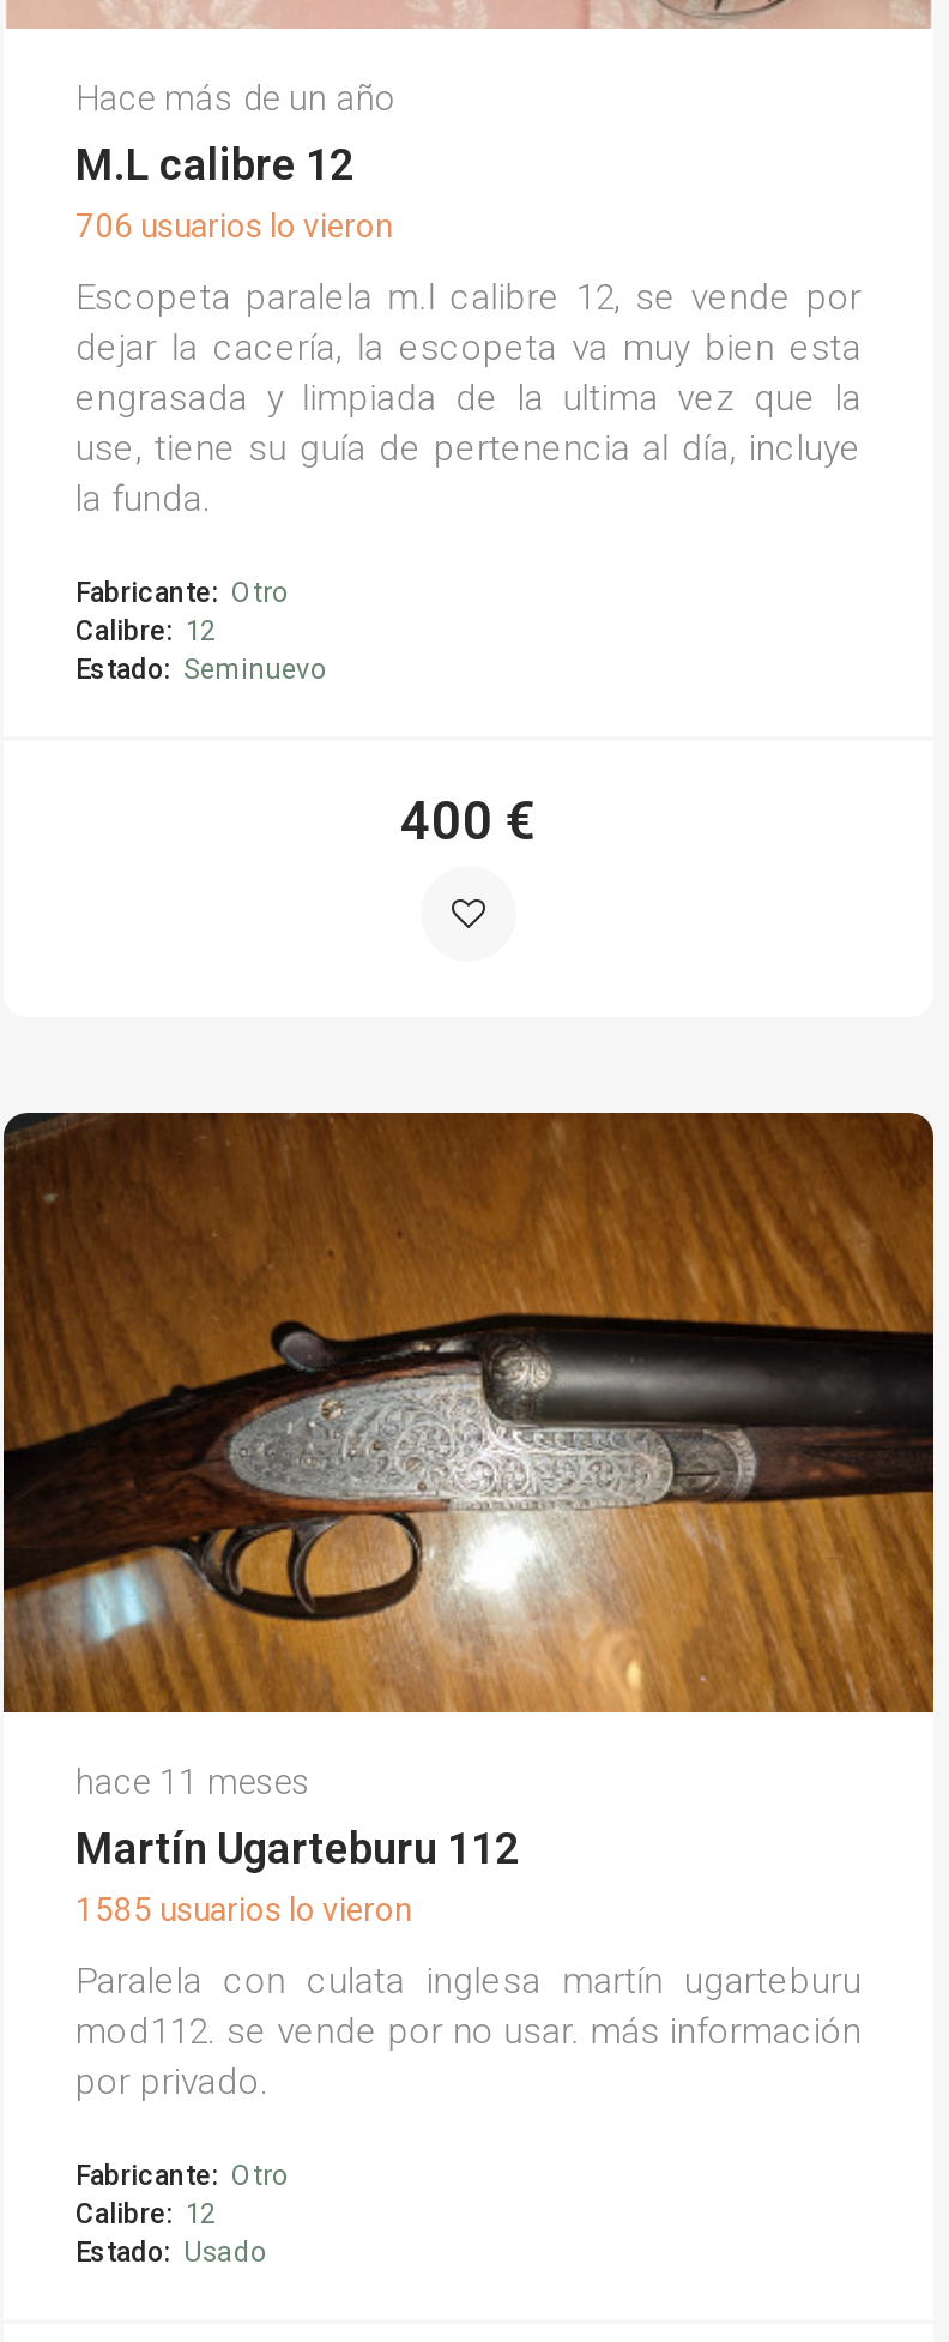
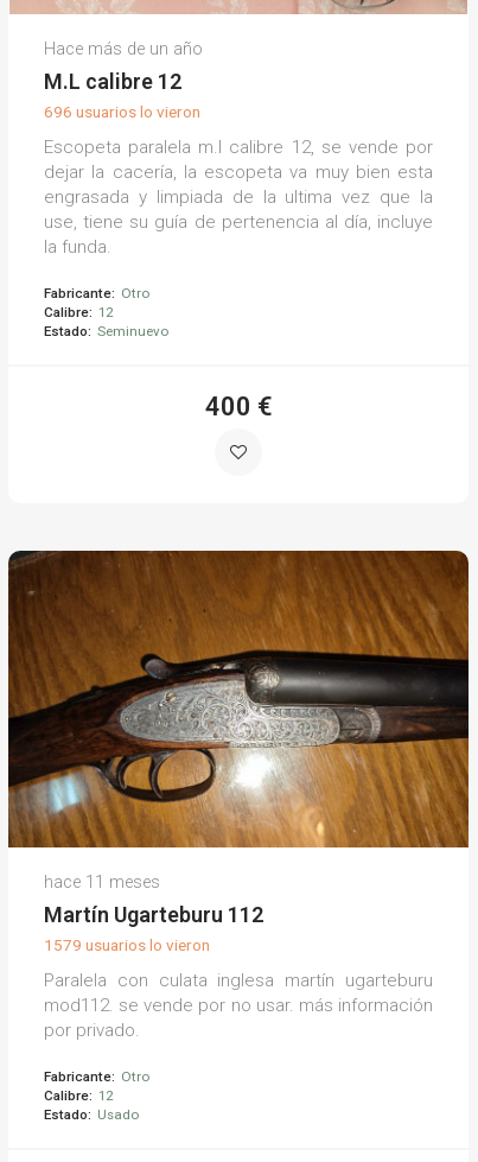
- 706 usuarios lo vieron
+ 696 usuarios lo vieron

- 1585 usuarios lo vieron
+ 1579 usuarios lo vieron
